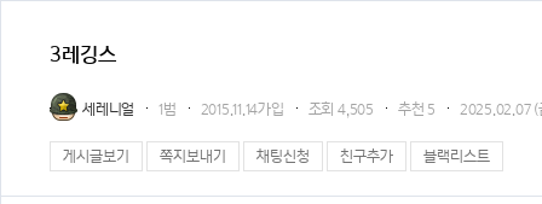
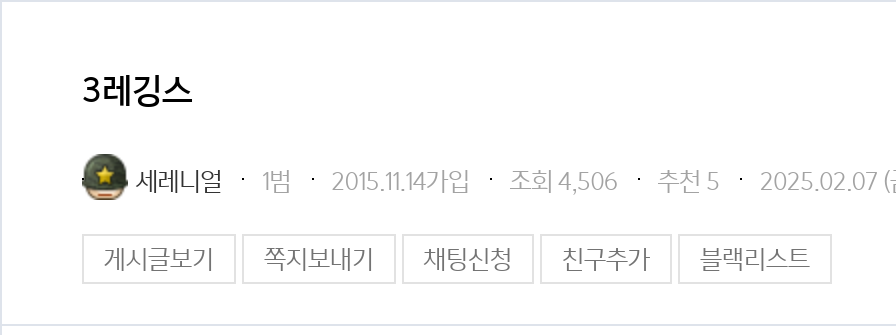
- 조회 4,505
+ 조회 4,506
